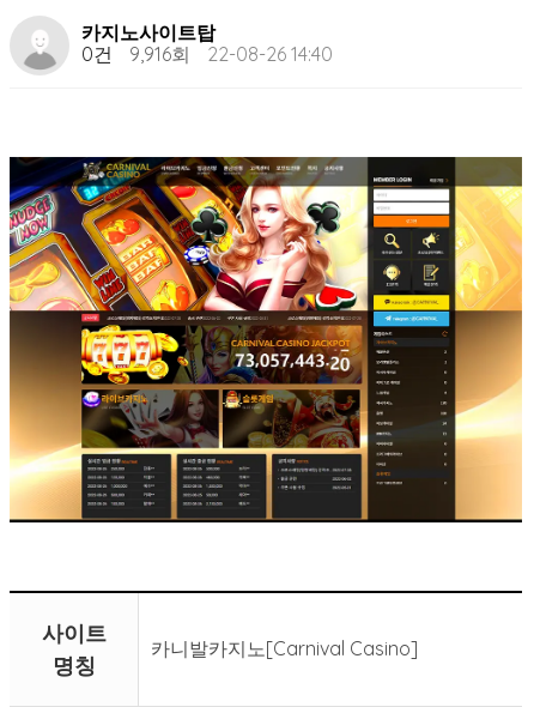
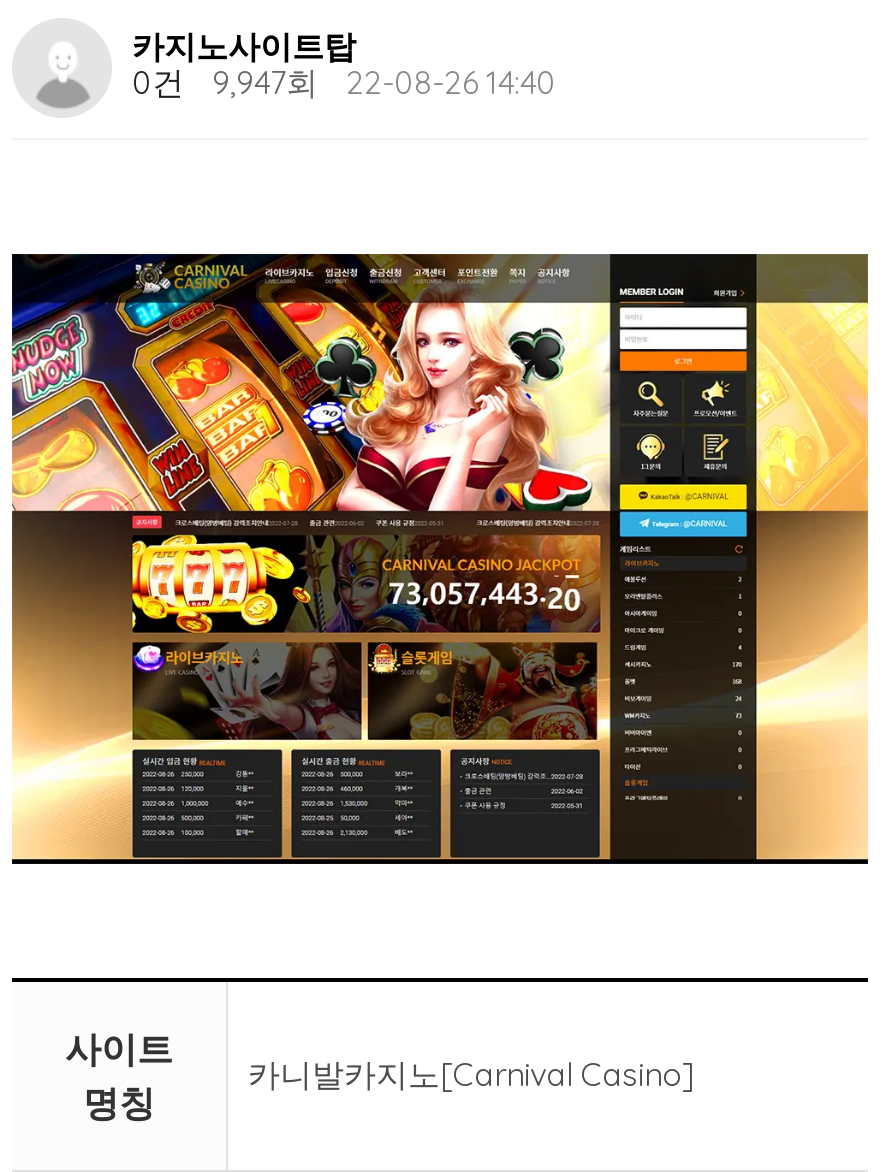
- 0건 9,916회 22-08-26 14:40
+ 0건 9,947회 22-08-26 14:40
